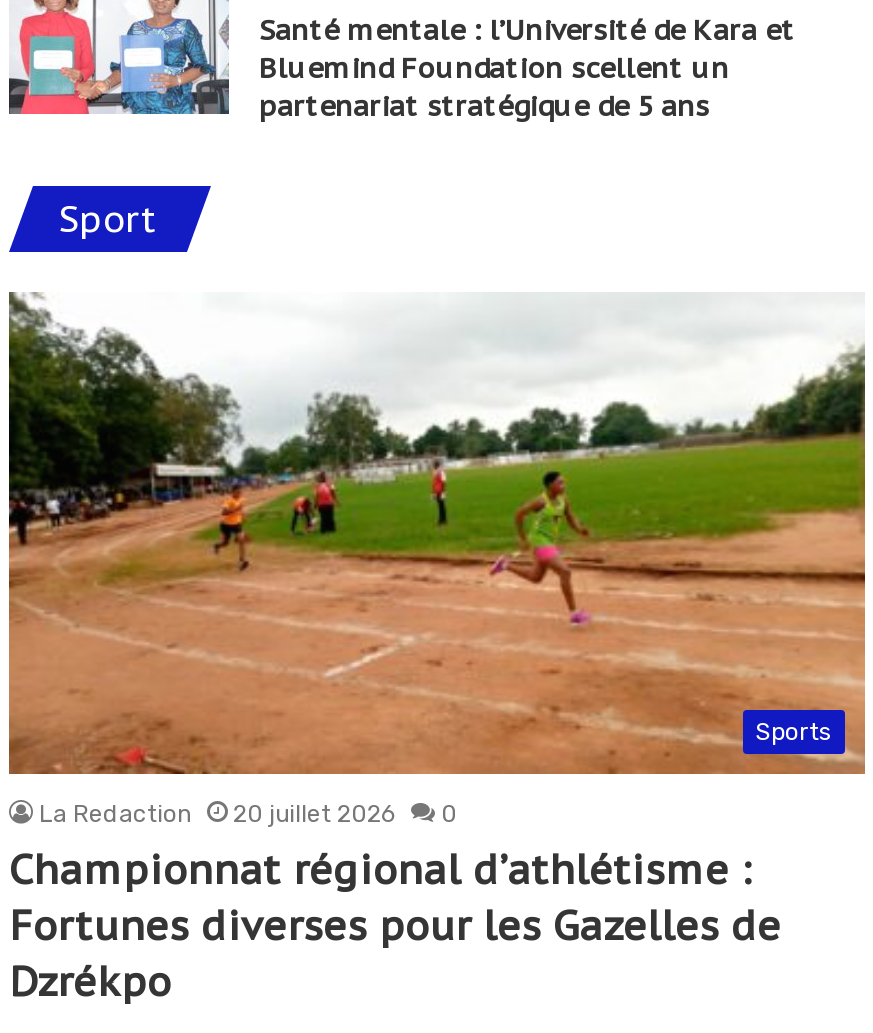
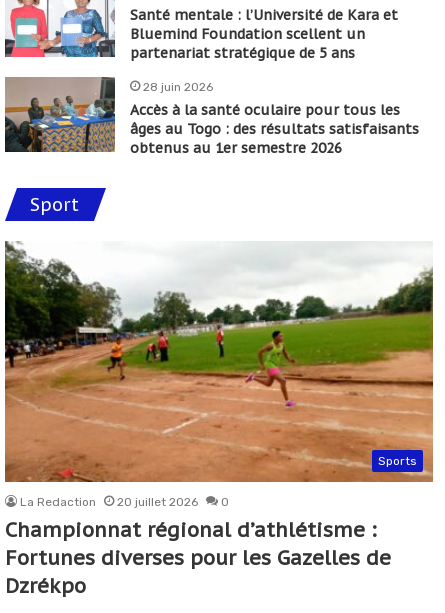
+ [image]
+ 28 juin 2026
+ Accès à la santé oculaire pour tous les
+ âges au Togo : des résultats satisfaisants
+ obtenus au 1er semestre 2026
